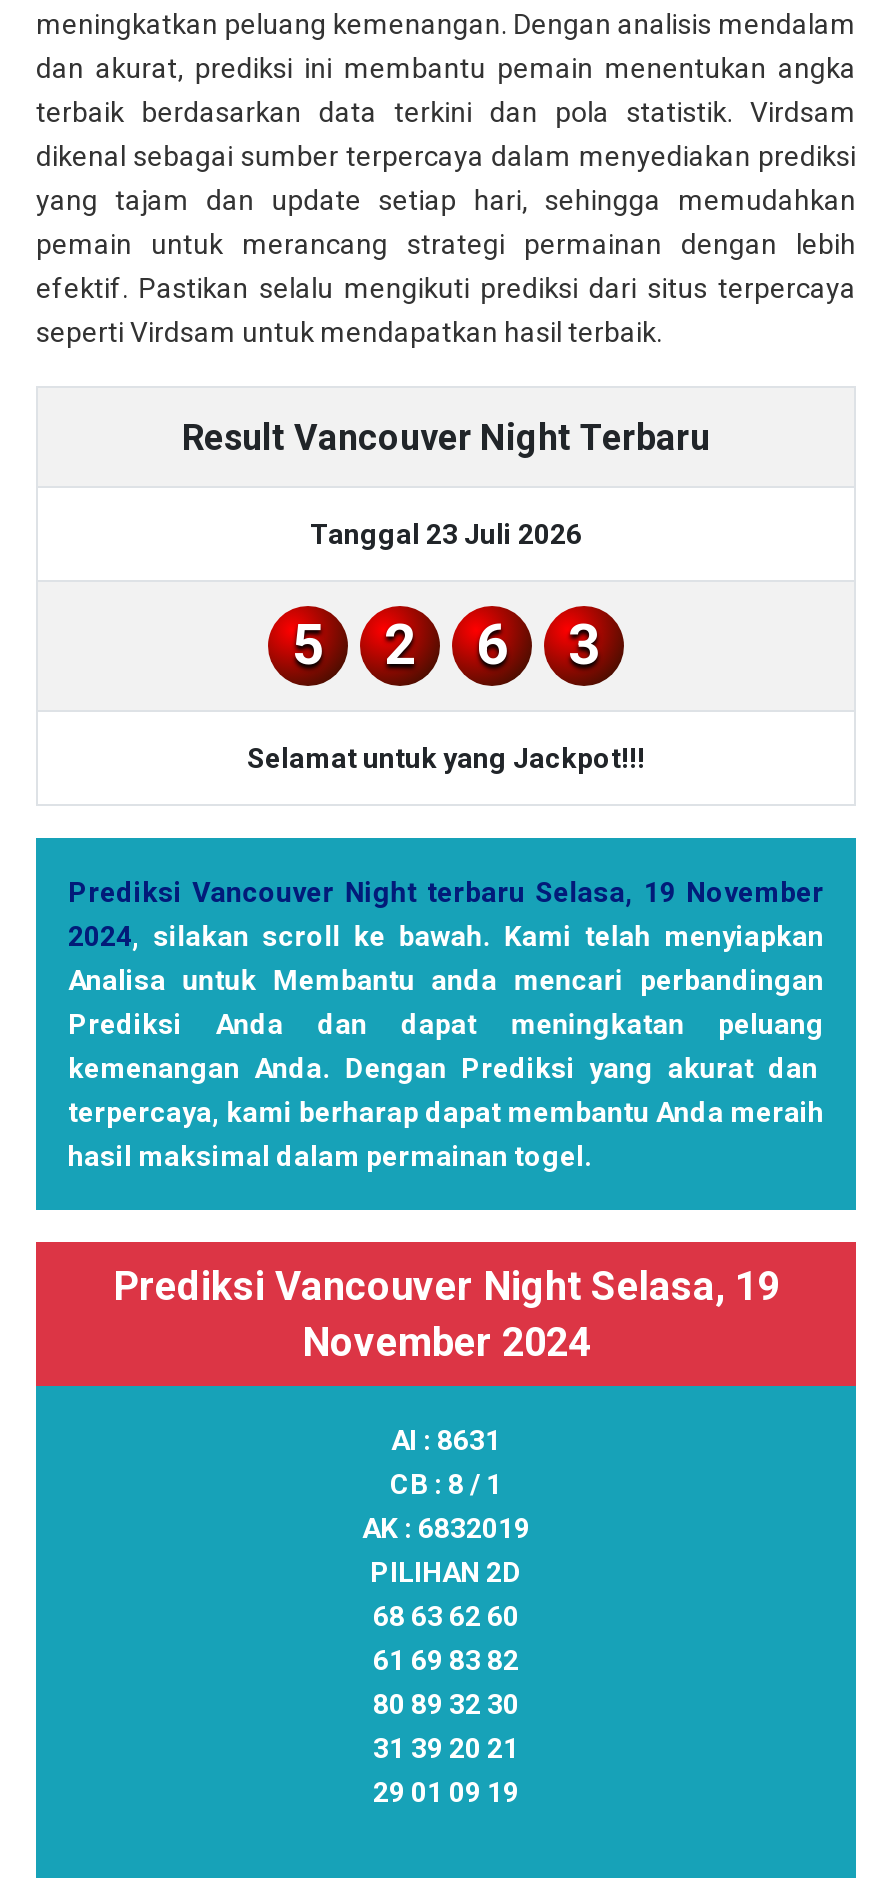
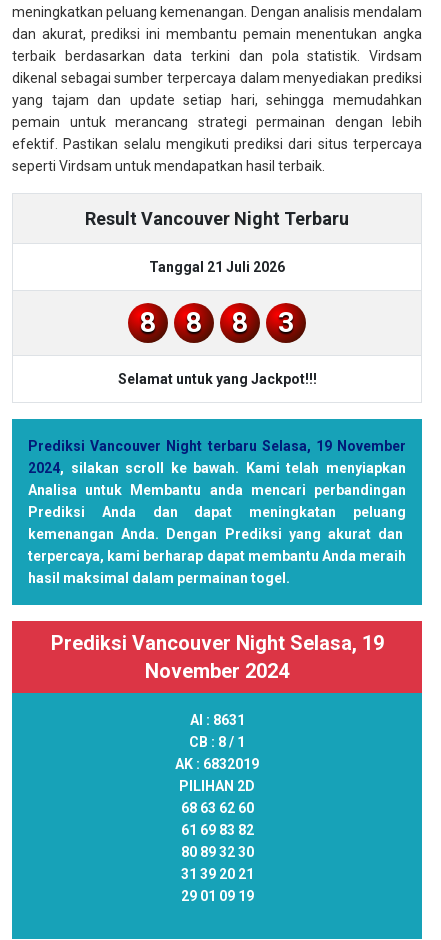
- Tanggal 23 Juli 2026
+ Tanggal 21 Juli 2026

- 5
+ 8

- 2
+ 8

- 6
+ 8
